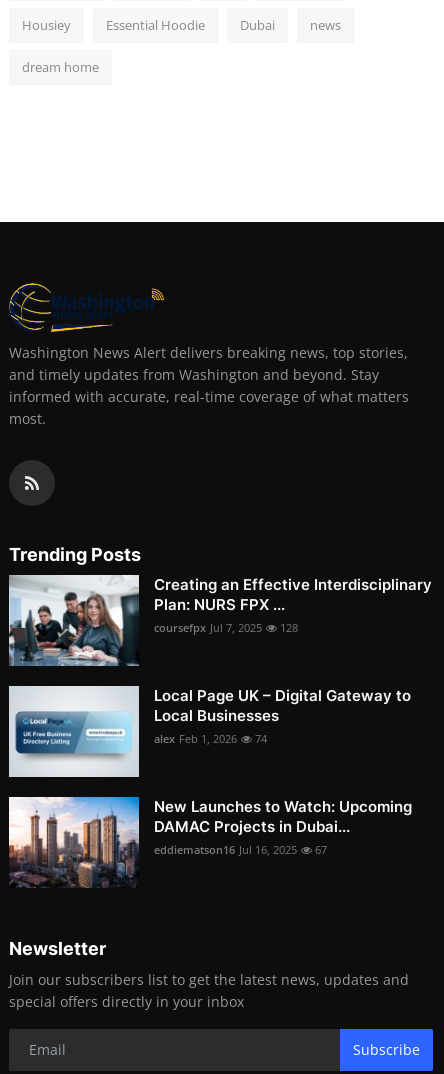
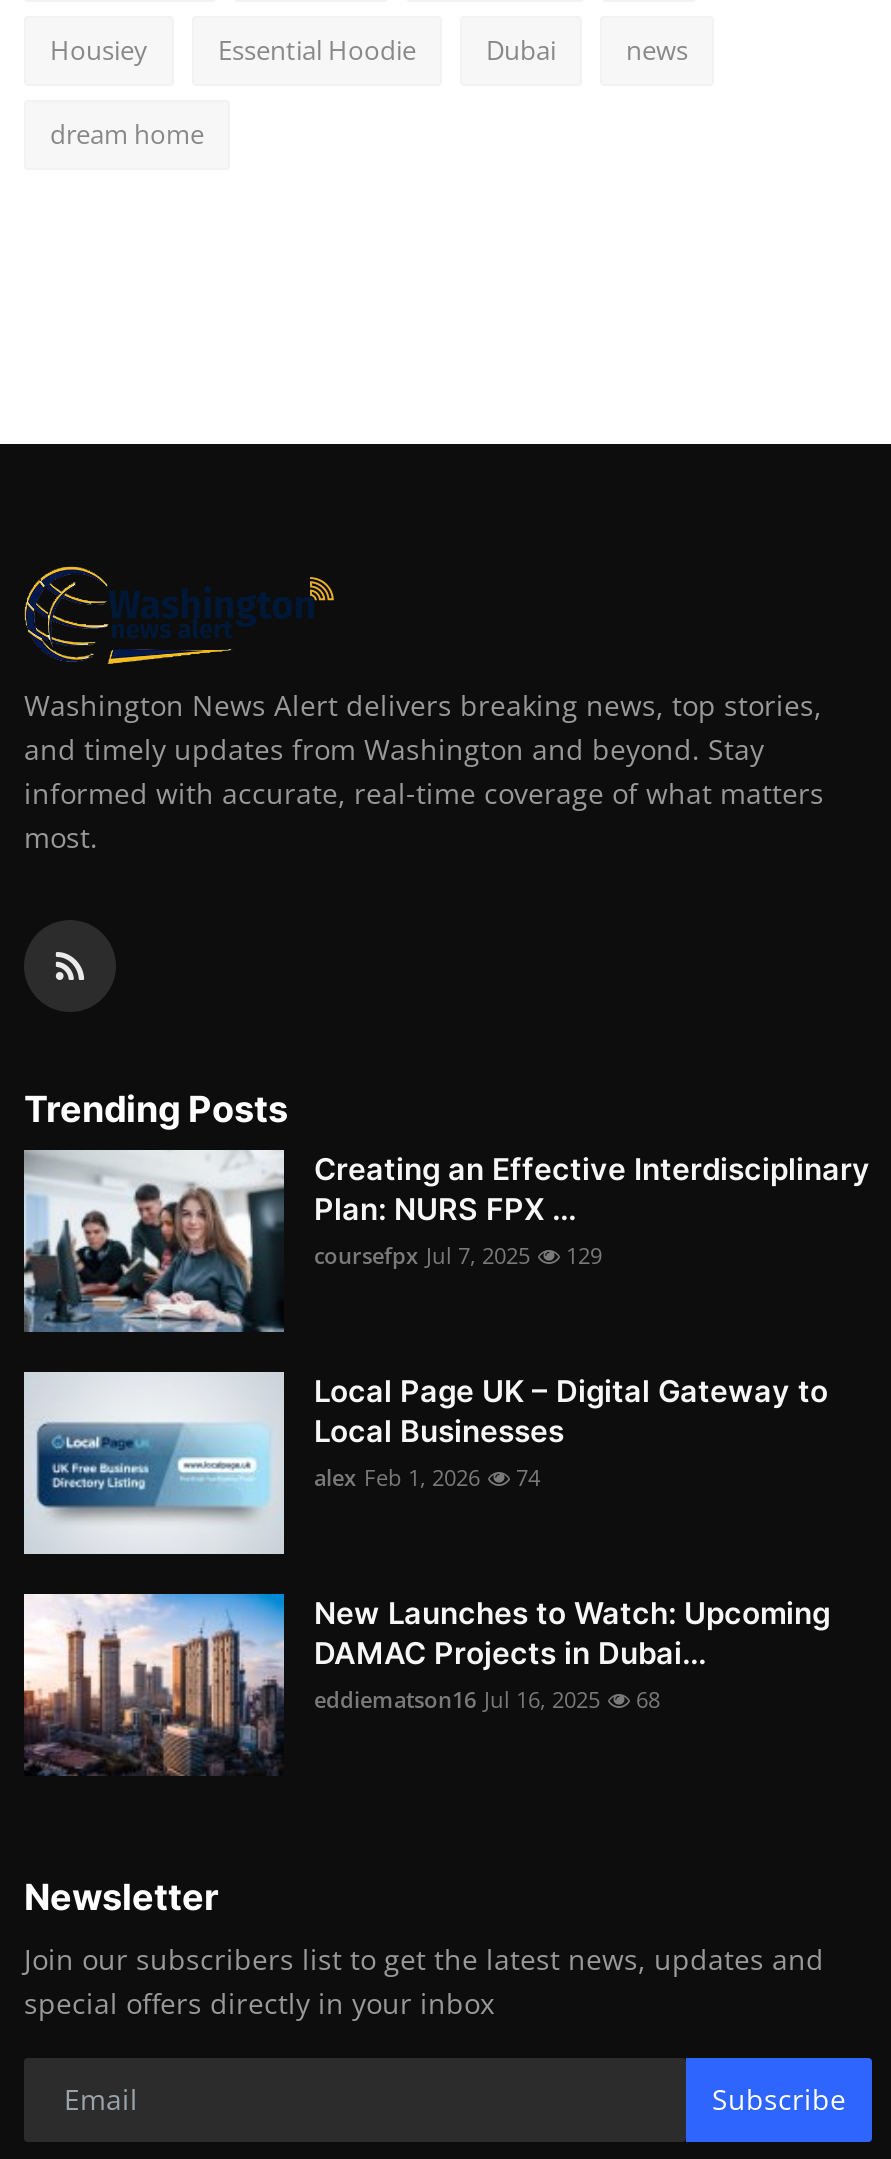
- coursefpx Jul 7, 2025 128
+ coursefpx Jul 7, 2025 129

- eddiematson16 Jul 16, 2025 67
+ eddiematson16 Jul 16, 2025 68
